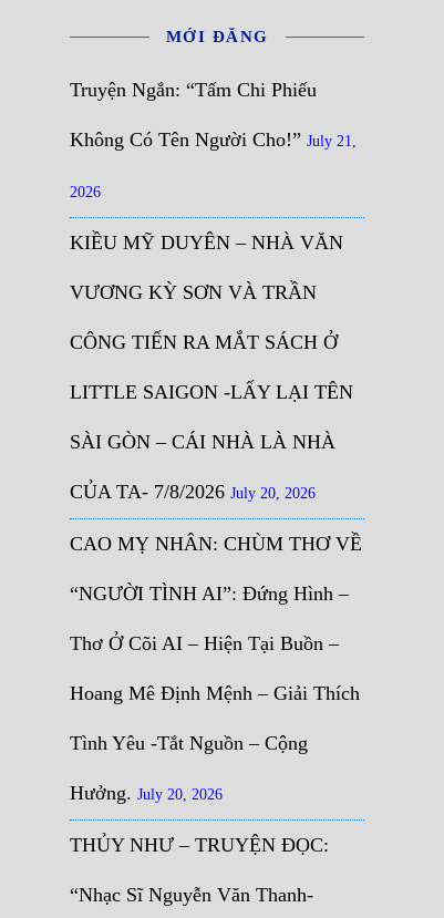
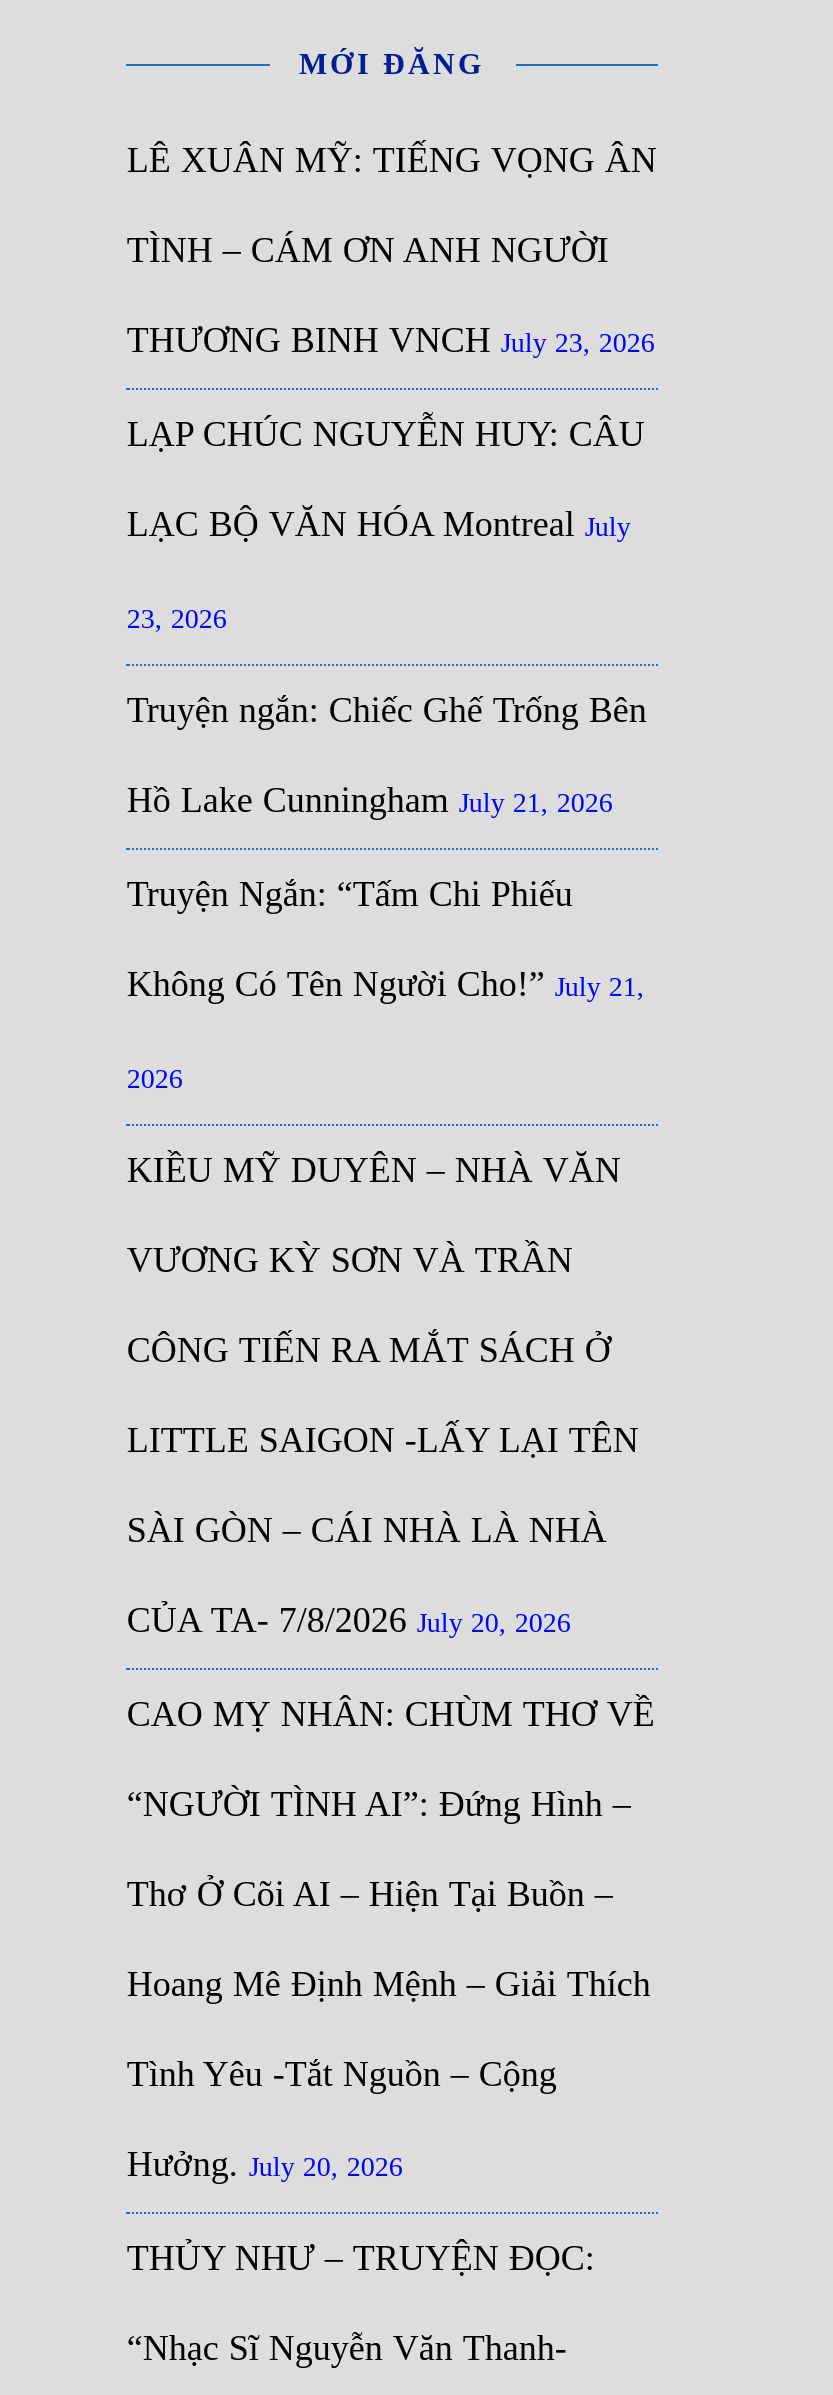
+ LÊ XUÂN MỸ: TIẾNG VỌNG ÂN
+ TÌNH – CÁM ƠN ANH NGƯỜI
+ THƯƠNG BINH VNCH July 23, 2026
+ LẠP CHÚC NGUYỄN HUY: CÂU
+ LẠC BỘ VĂN HÓA Montreal July
+ 23, 2026
+ Truyện ngắn: Chiếc Ghế Trống Bên
+ Hồ Lake Cunningham July 21, 2026
